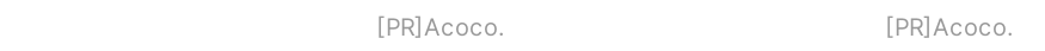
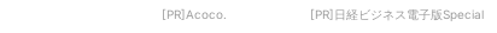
- [PR]Acoco.
+ [PR]日経ビジネス電子版Special
